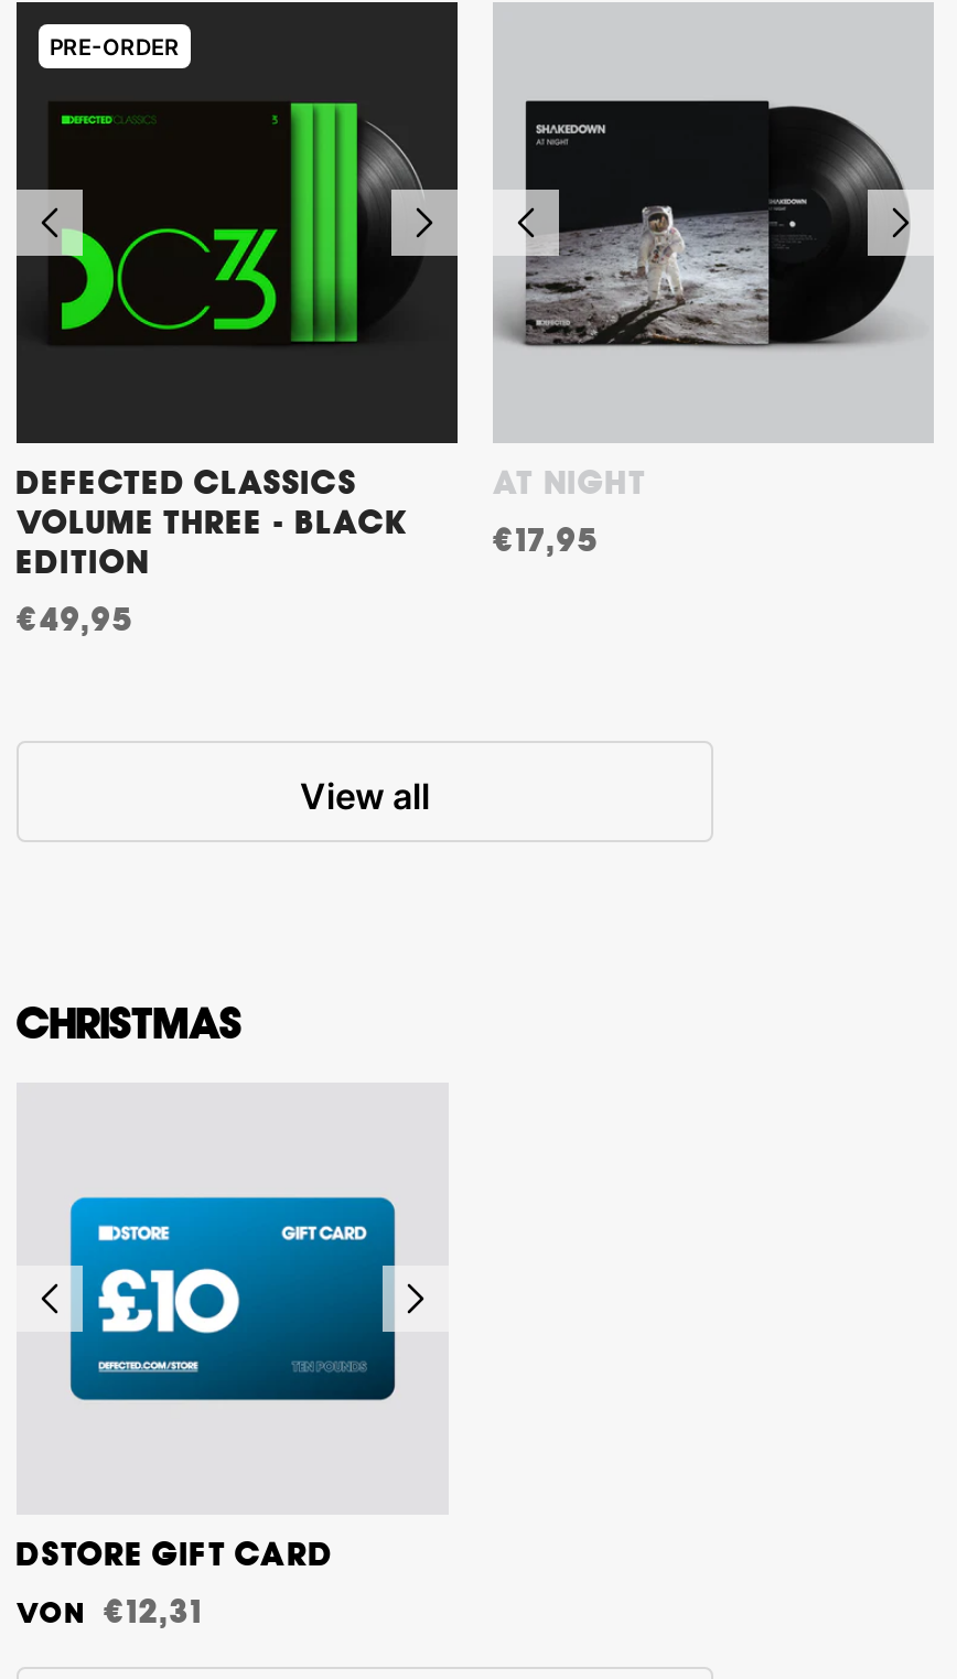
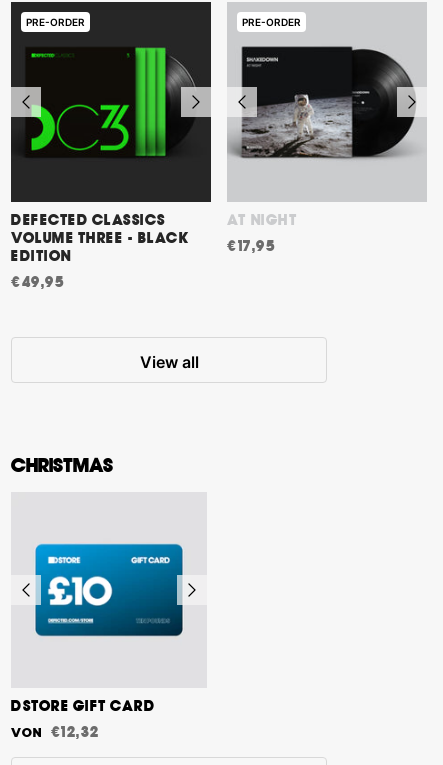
+ PRE-ORDER

- Von €12,31
+ Von €12,32
